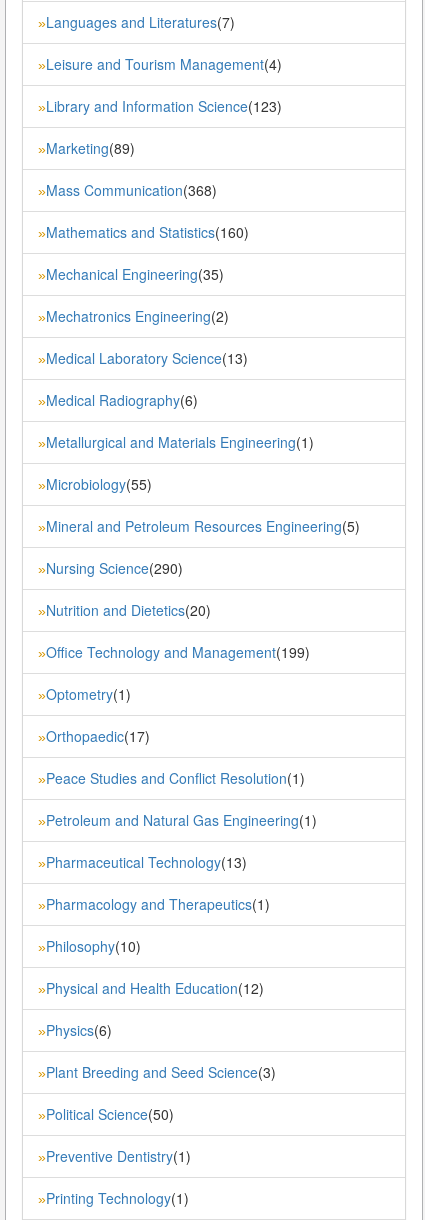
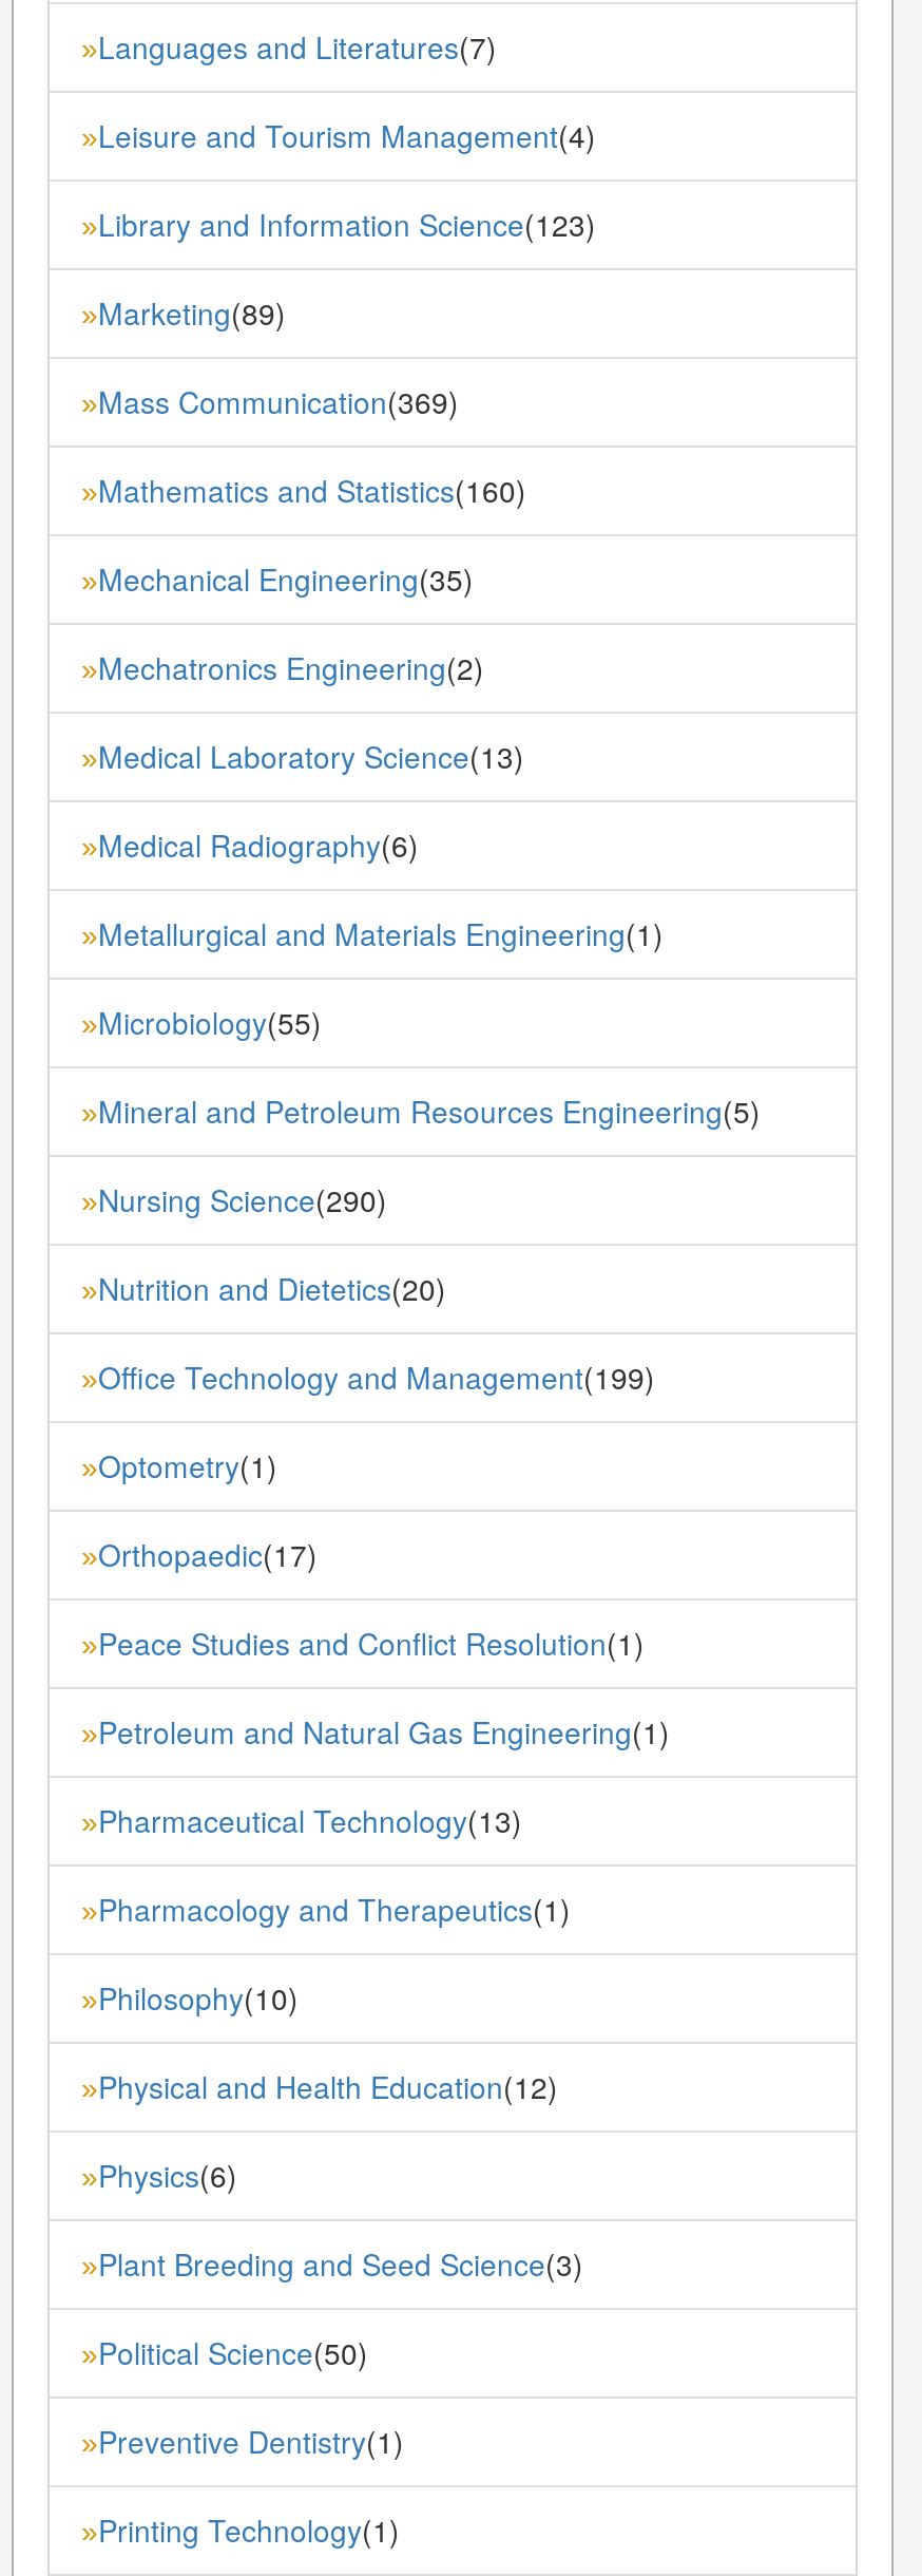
- »Mass Communication(368)
+ »Mass Communication(369)
